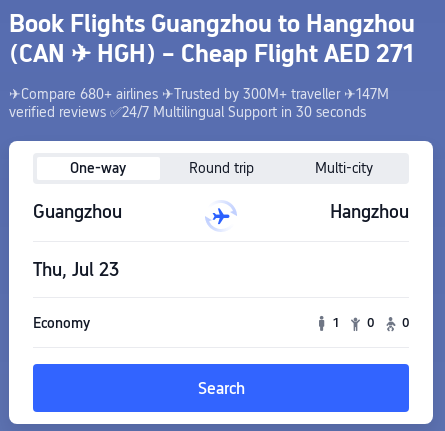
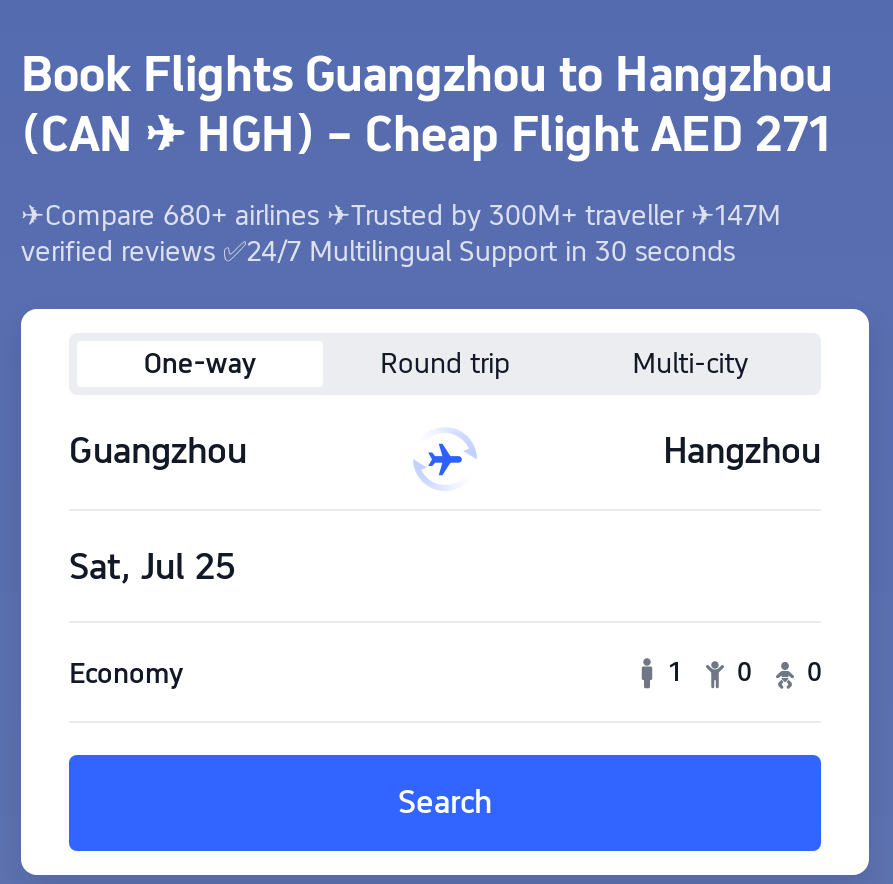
- Thu, Jul 23
+ Sat, Jul 25
